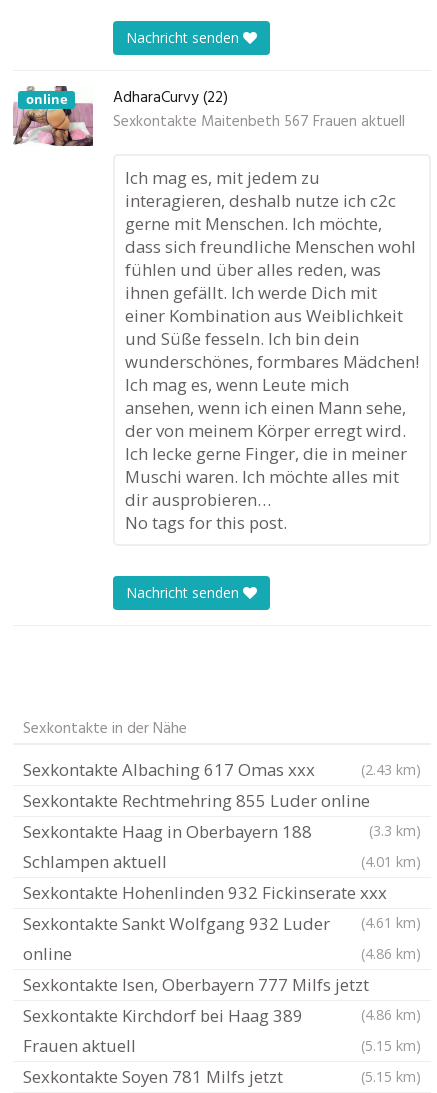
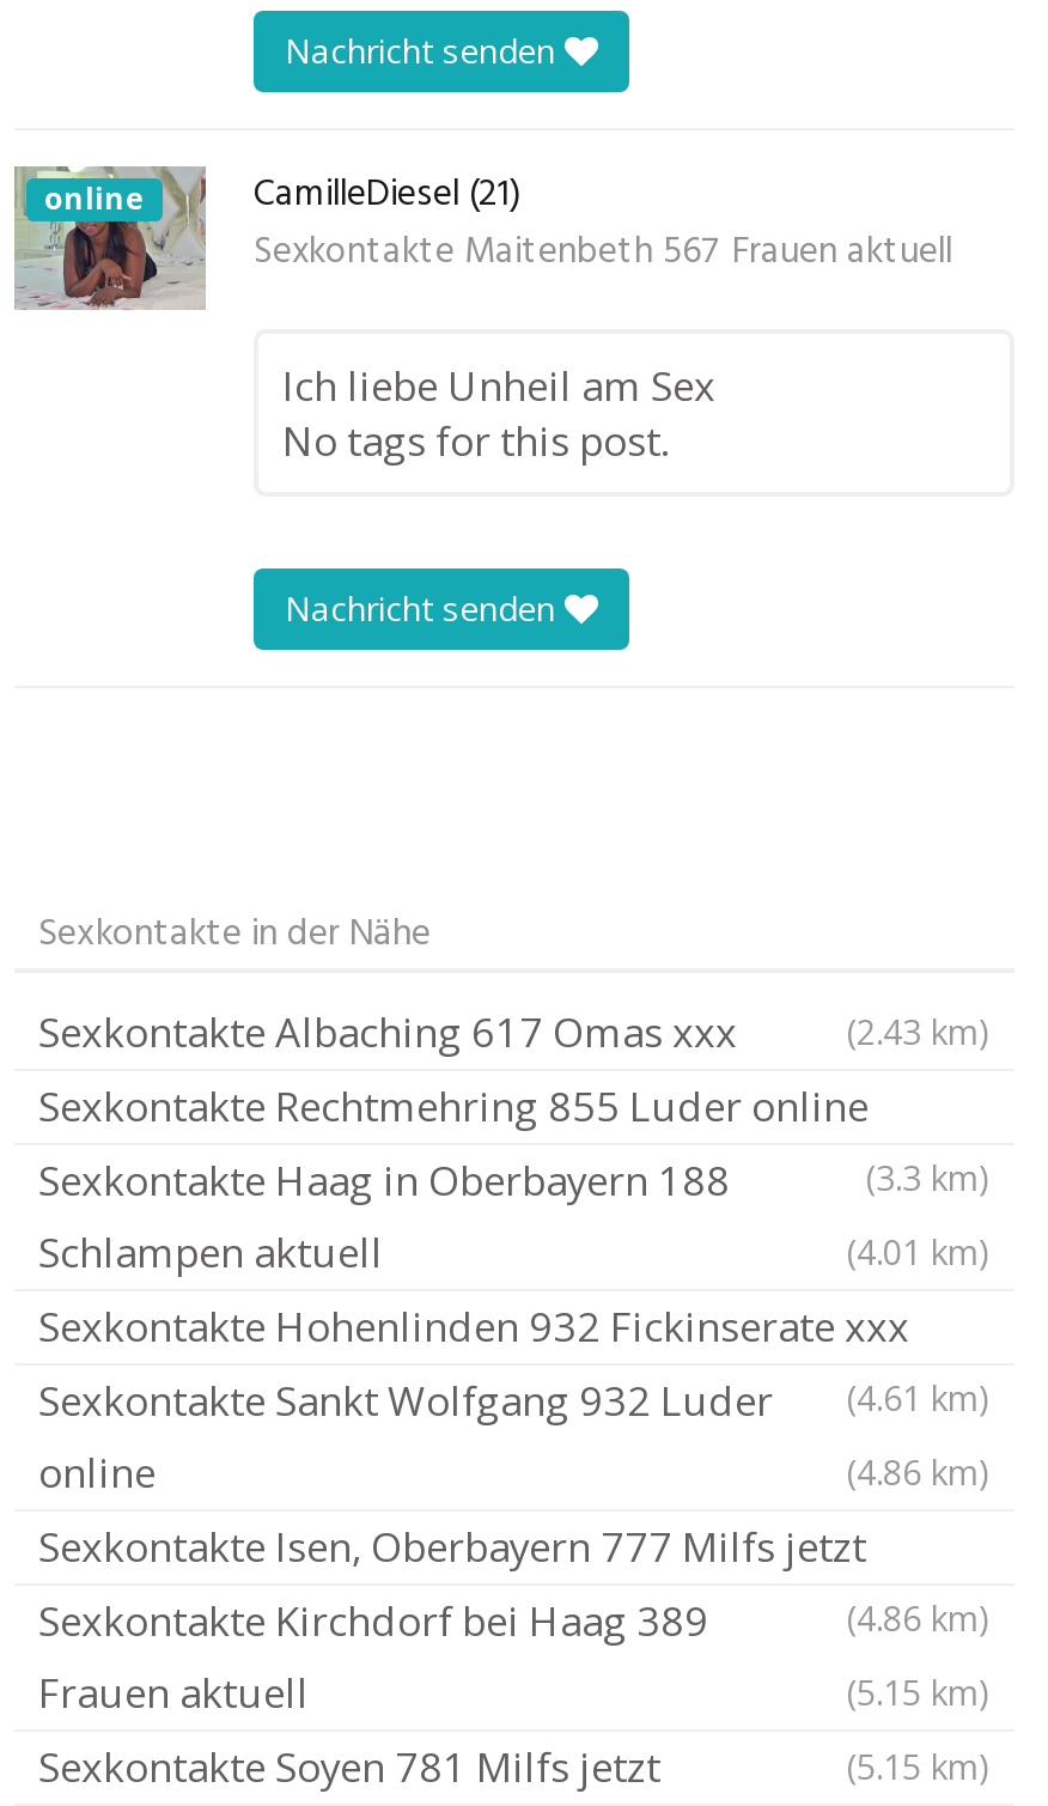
- [image]
- AdharaCurvy (22)
+ [image]
+ CamilleDiesel (21)

- Ich mag es, mit jedem zu
- interagieren, deshalb nutze ich c2c
- gerne mit Menschen. Ich möchte,
- dass sich freundliche Menschen wohl
- fühlen und über alles reden, was
- ihnen gefällt. Ich werde Dich mit
- einer Kombination aus Weiblichkeit
- und Süße fesseln. Ich bin dein
- wunderschönes, formbares Mädchen!
- Ich mag es, wenn Leute mich
- ansehen, wenn ich einen Mann sehe,
- der von meinem Körper erregt wird.
- Ich lecke gerne Finger, die in meiner
- Muschi waren. Ich möchte alles mit
- dir ausprobieren…
+ Ich liebe Unheil am Sex
